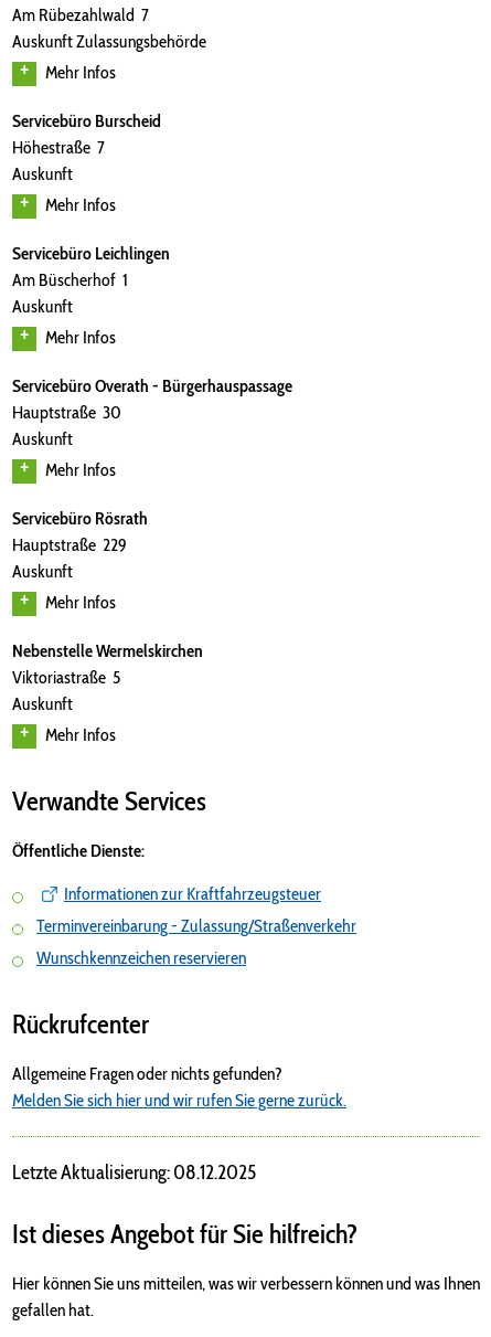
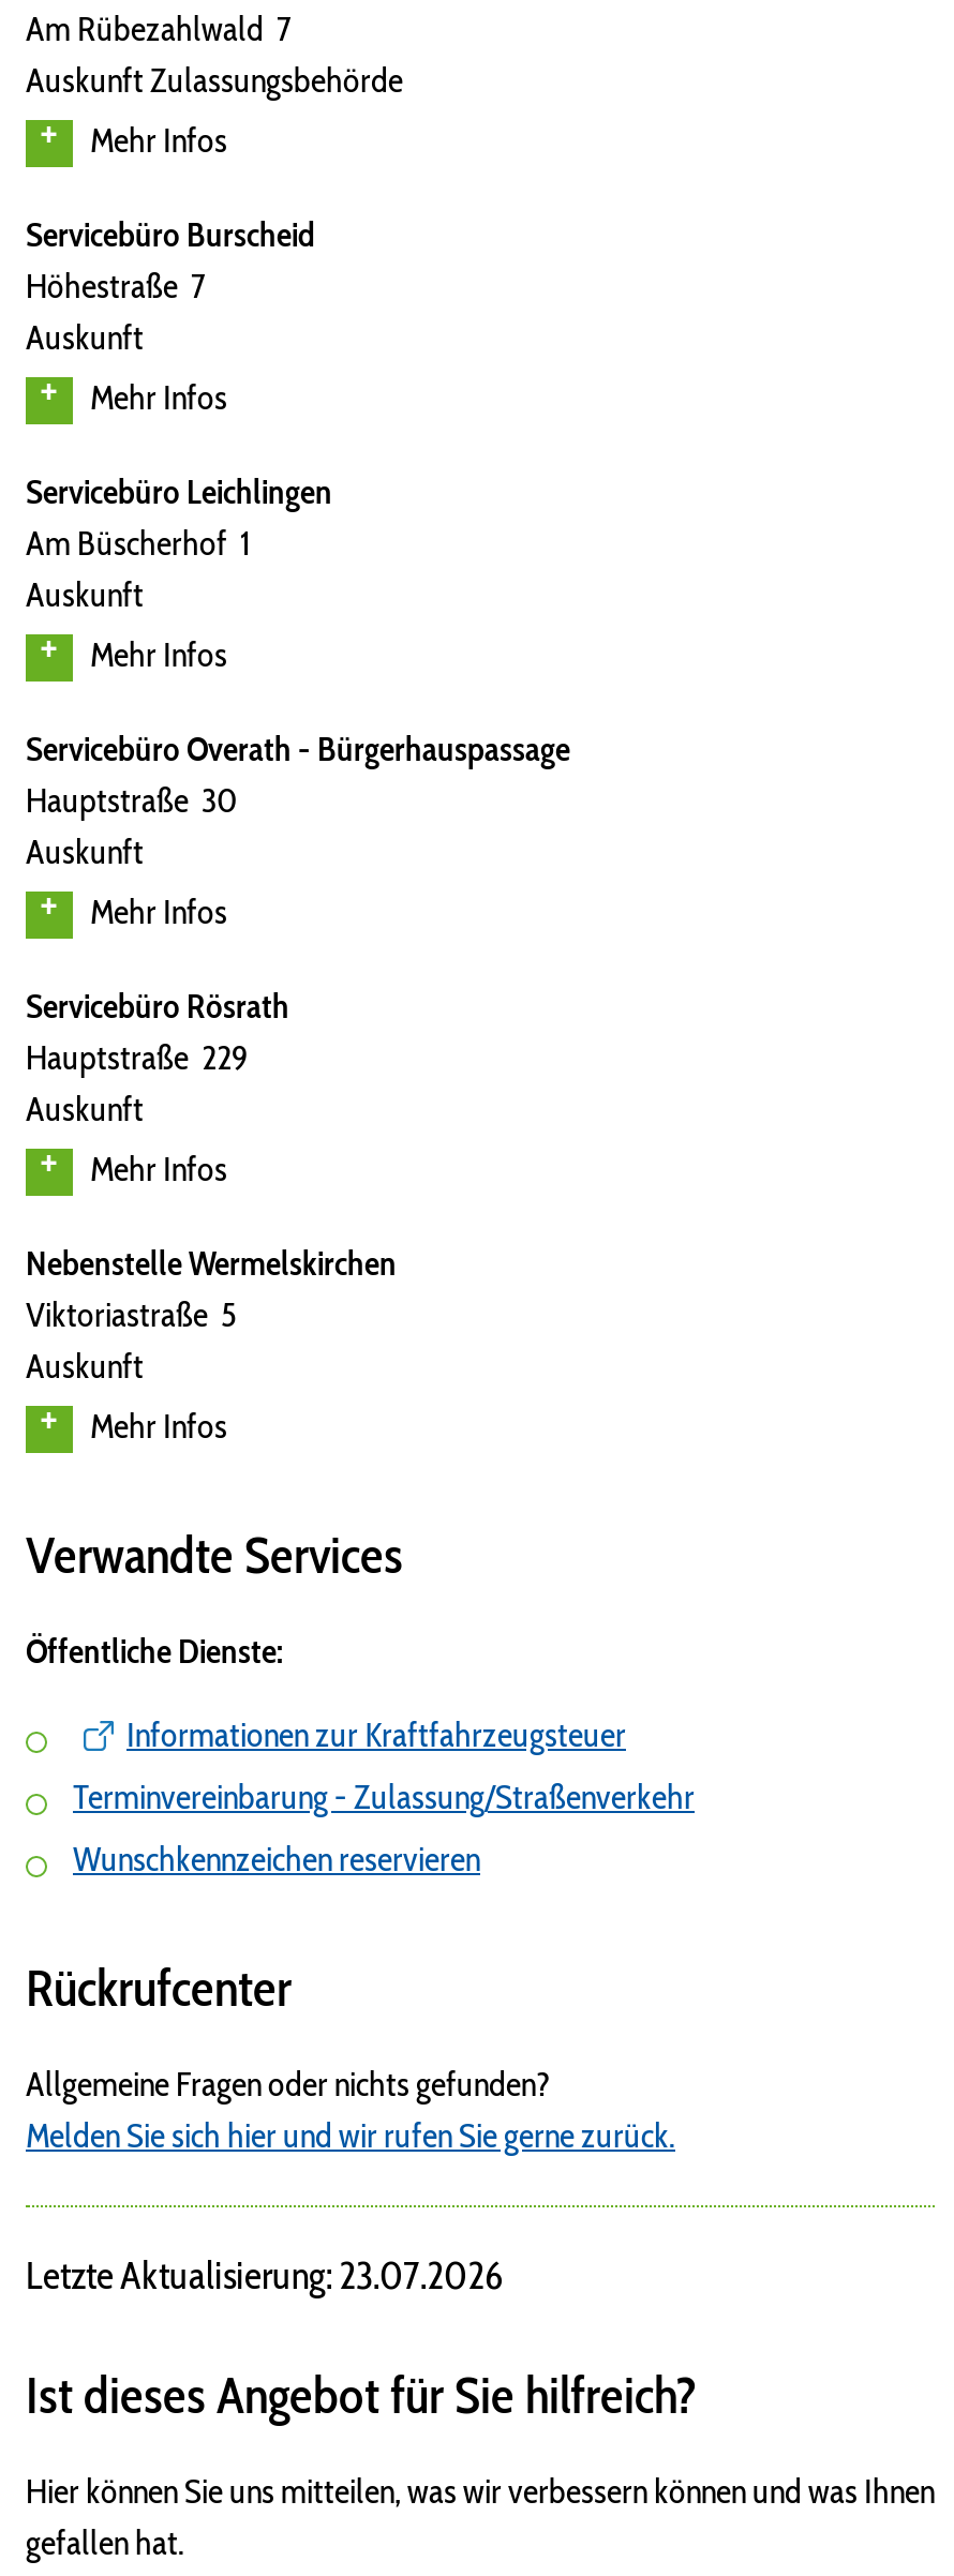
- Letzte Aktualisierung: 08.12.2025
+ Letzte Aktualisierung: 23.07.2026
